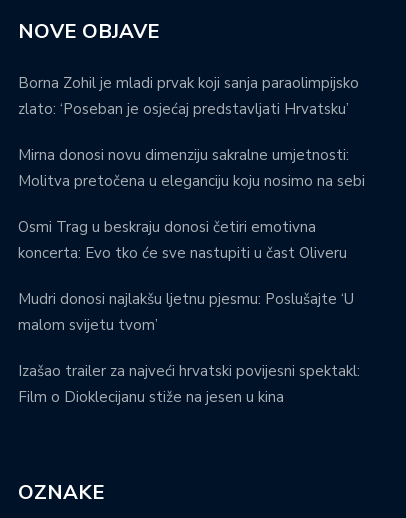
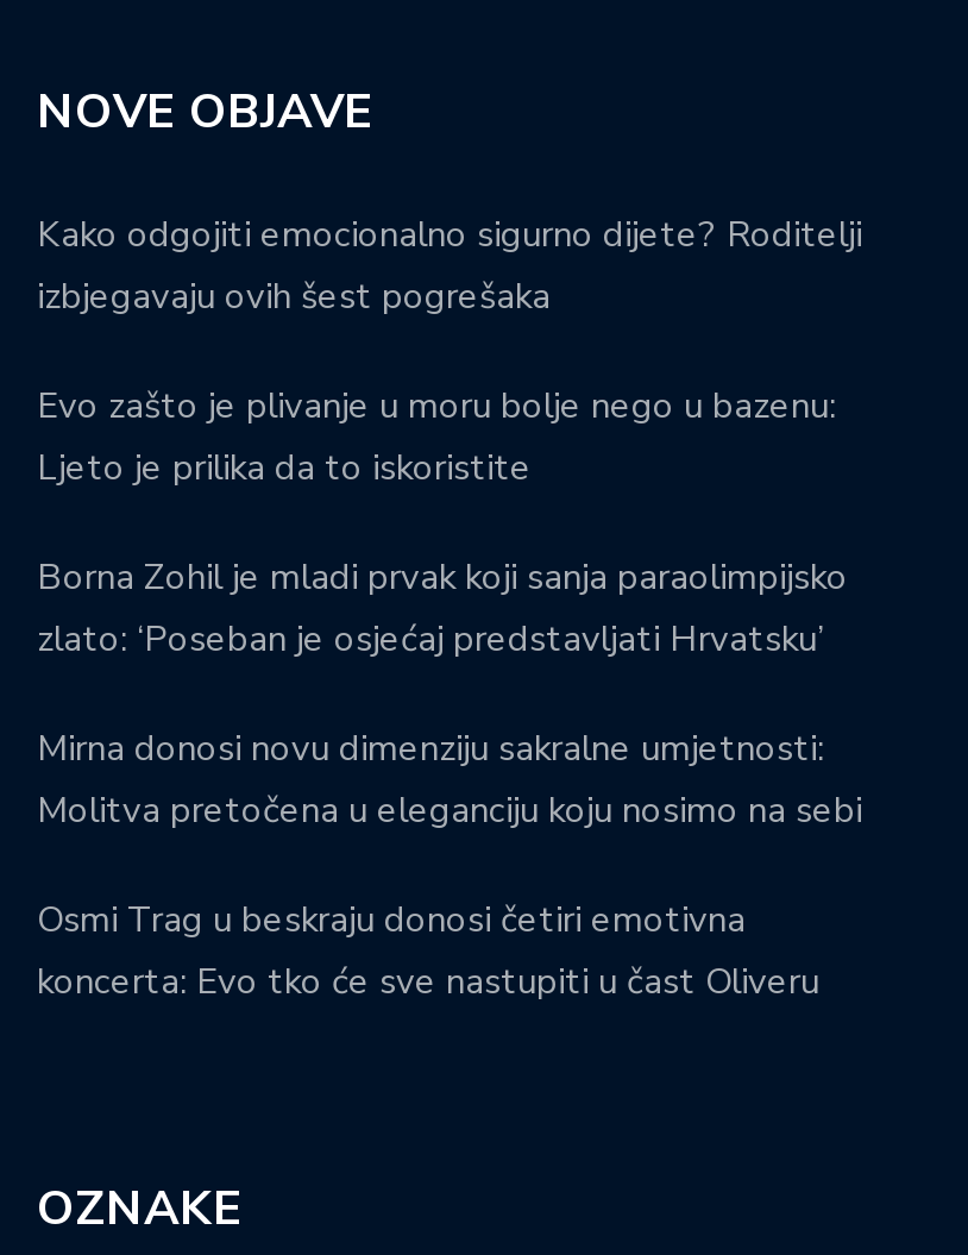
+ Kako odgojiti emocionalno sigurno dijete? Roditelji
+ izbjegavaju ovih šest pogrešaka
+ Evo zašto je plivanje u moru bolje nego u bazenu:
+ Ljeto je prilika da to iskoristite

moved down: Borna Zohil je mladi prvak koji sanja paraolimpijsko | zlato: ‘Poseban je osjećaj predstavljati Hrvatsku’ | Mirna donosi novu dimenziju sakralne umjetnosti: | Molitva pretočena u eleganciju koju nosimo na sebi | Osmi Trag u beskraju donosi četiri emotivna | koncerta: Evo tko će sve nastupiti u čast Oliveru

- Mudri donosi najlakšu ljetnu pjesmu: Poslušajte ‘U
- malom svijetu tvom’
- Izašao trailer za najveći hrvatski povijesni spektakl:
- Film o Dioklecijanu stiže na jesen u kina
